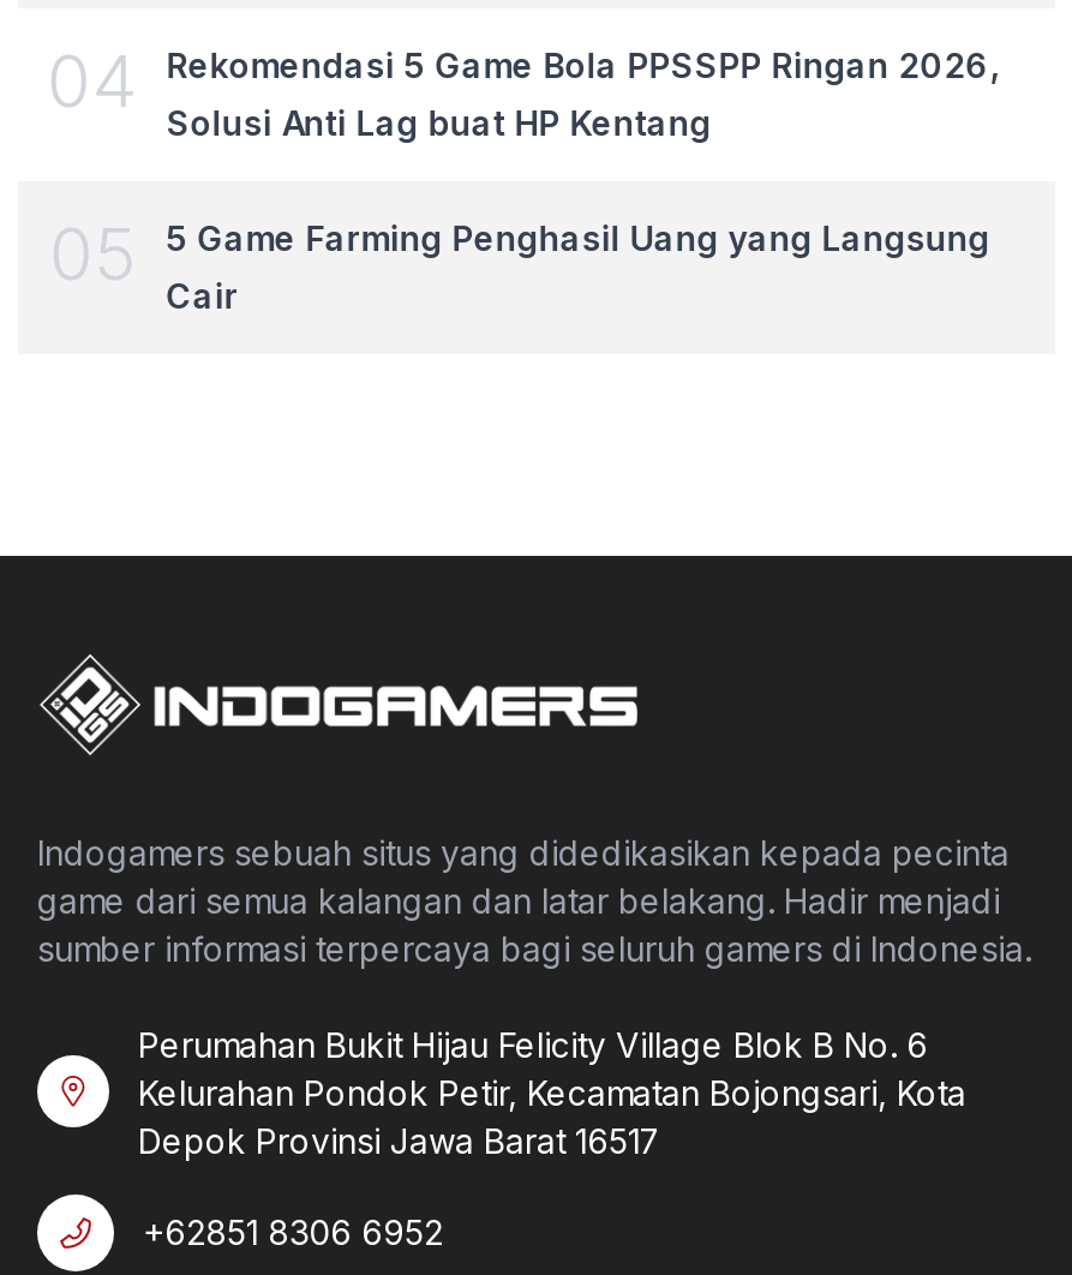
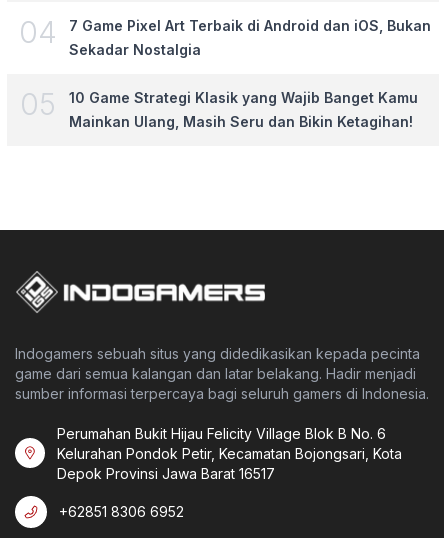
- Rekomendasi 5 Game Bola PPSSPP Ringan 2026,
- Solusi Anti Lag buat HP Kentang
+ 7 Game Pixel Art Terbaik di Android dan iOS, Bukan
+ Sekadar Nostalgia

- 5 Game Farming Penghasil Uang yang Langsung
- Cair
+ 10 Game Strategi Klasik yang Wajib Banget Kamu
+ Mainkan Ulang, Masih Seru dan Bikin Ketagihan!
